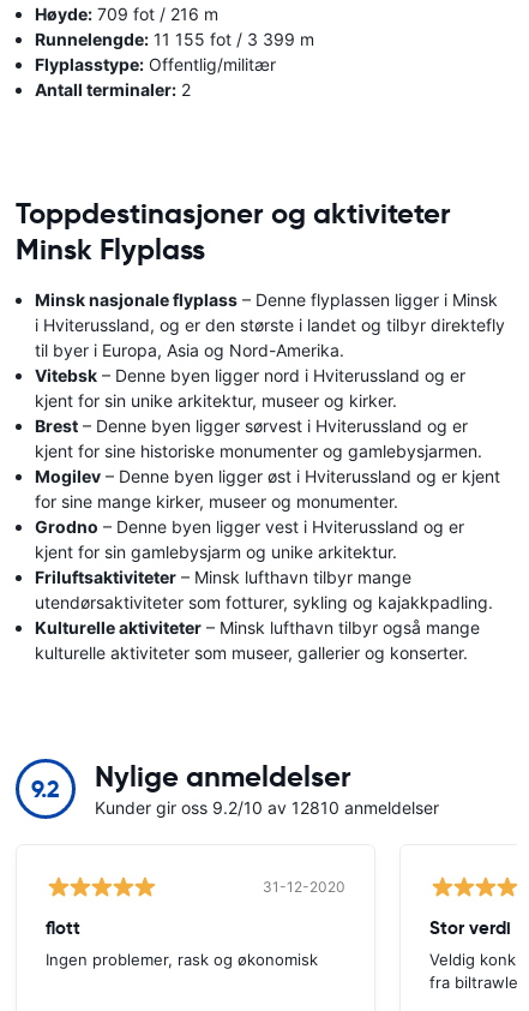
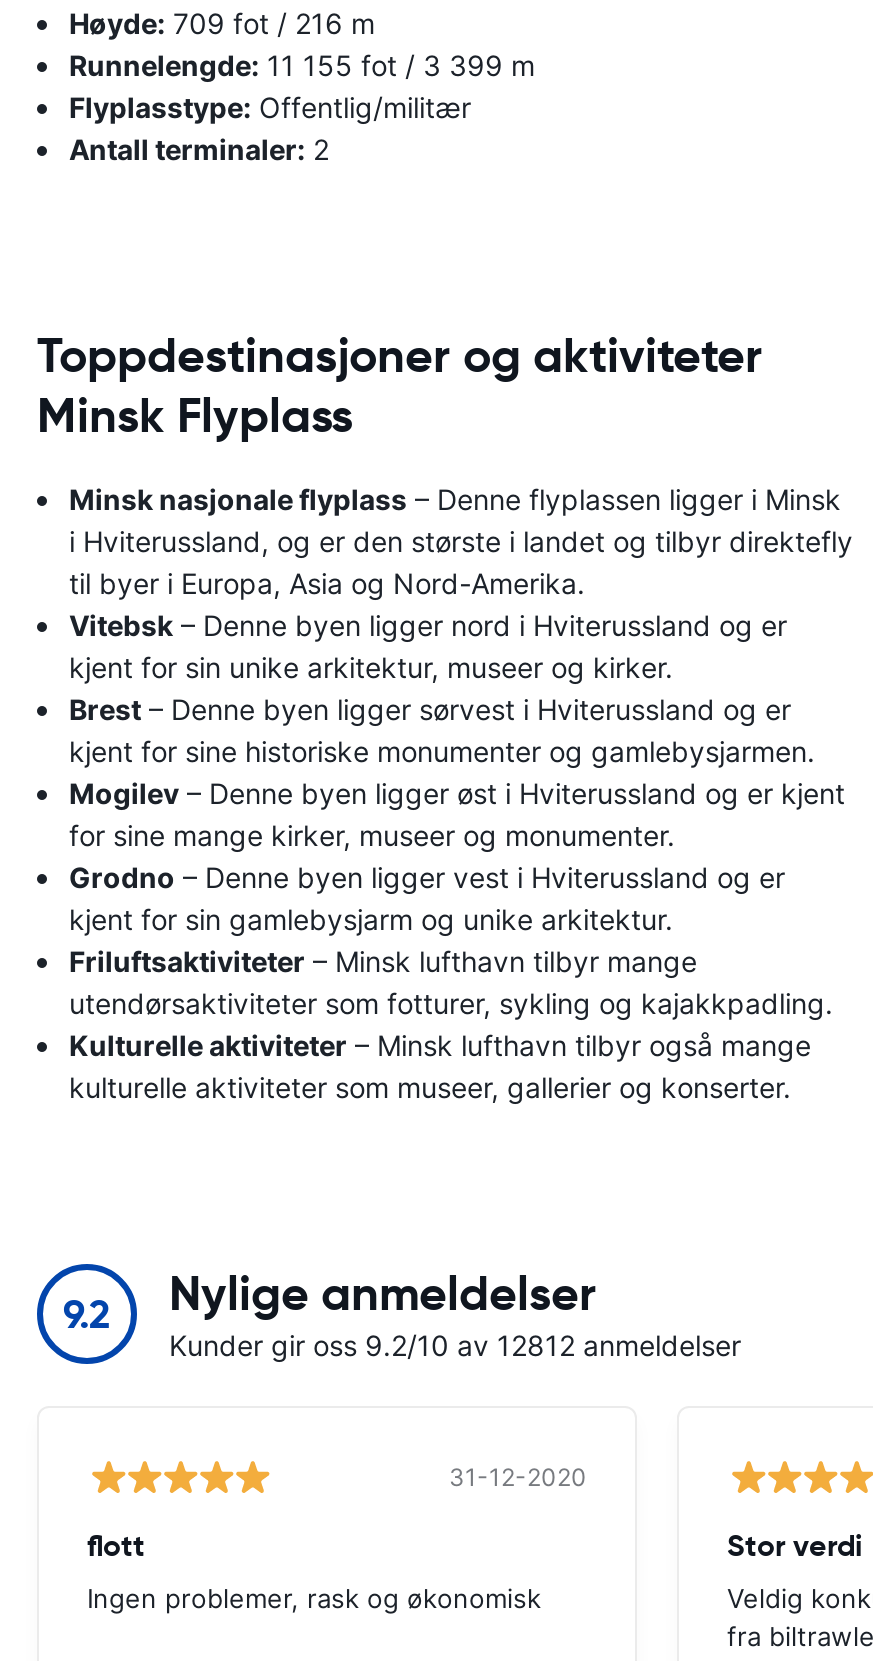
- Kunder gir oss 9.2/10 av 12810 anmeldelser
+ Kunder gir oss 9.2/10 av 12812 anmeldelser
